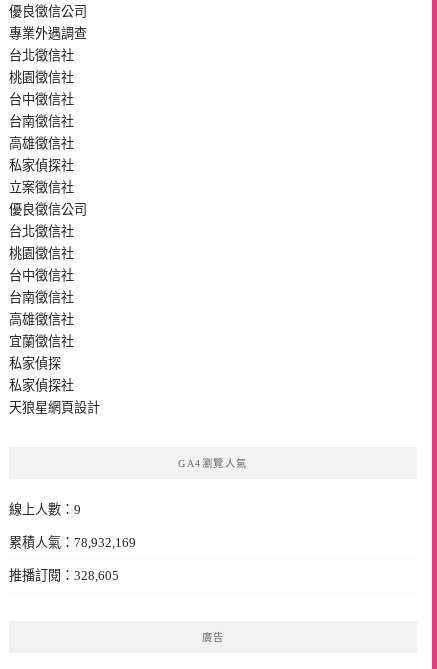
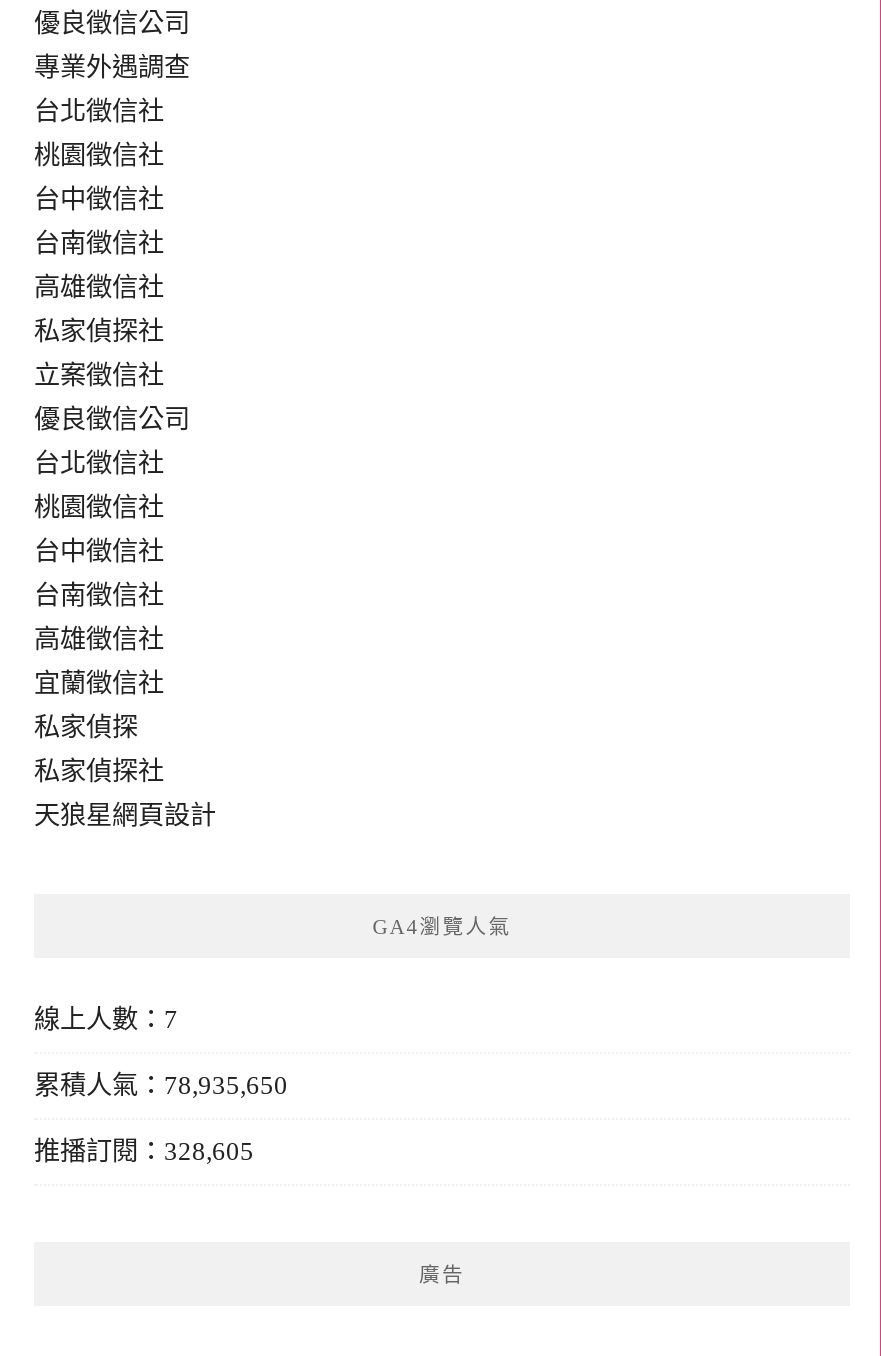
- 線上人數：9
+ 線上人數：7

- 累積人氣：78,932,169
+ 累積人氣：78,935,650
